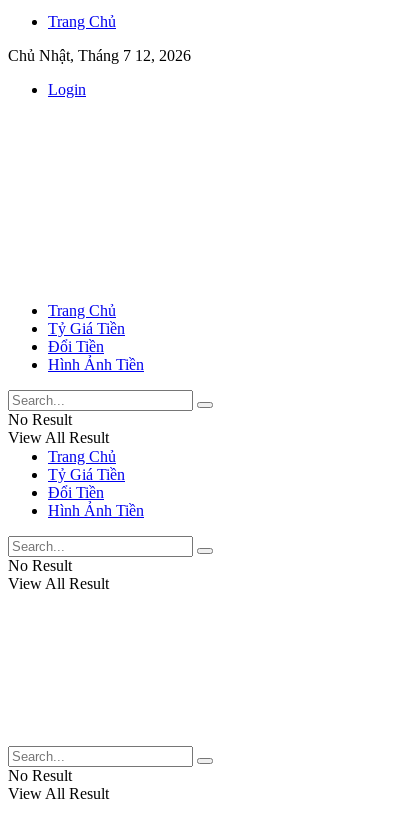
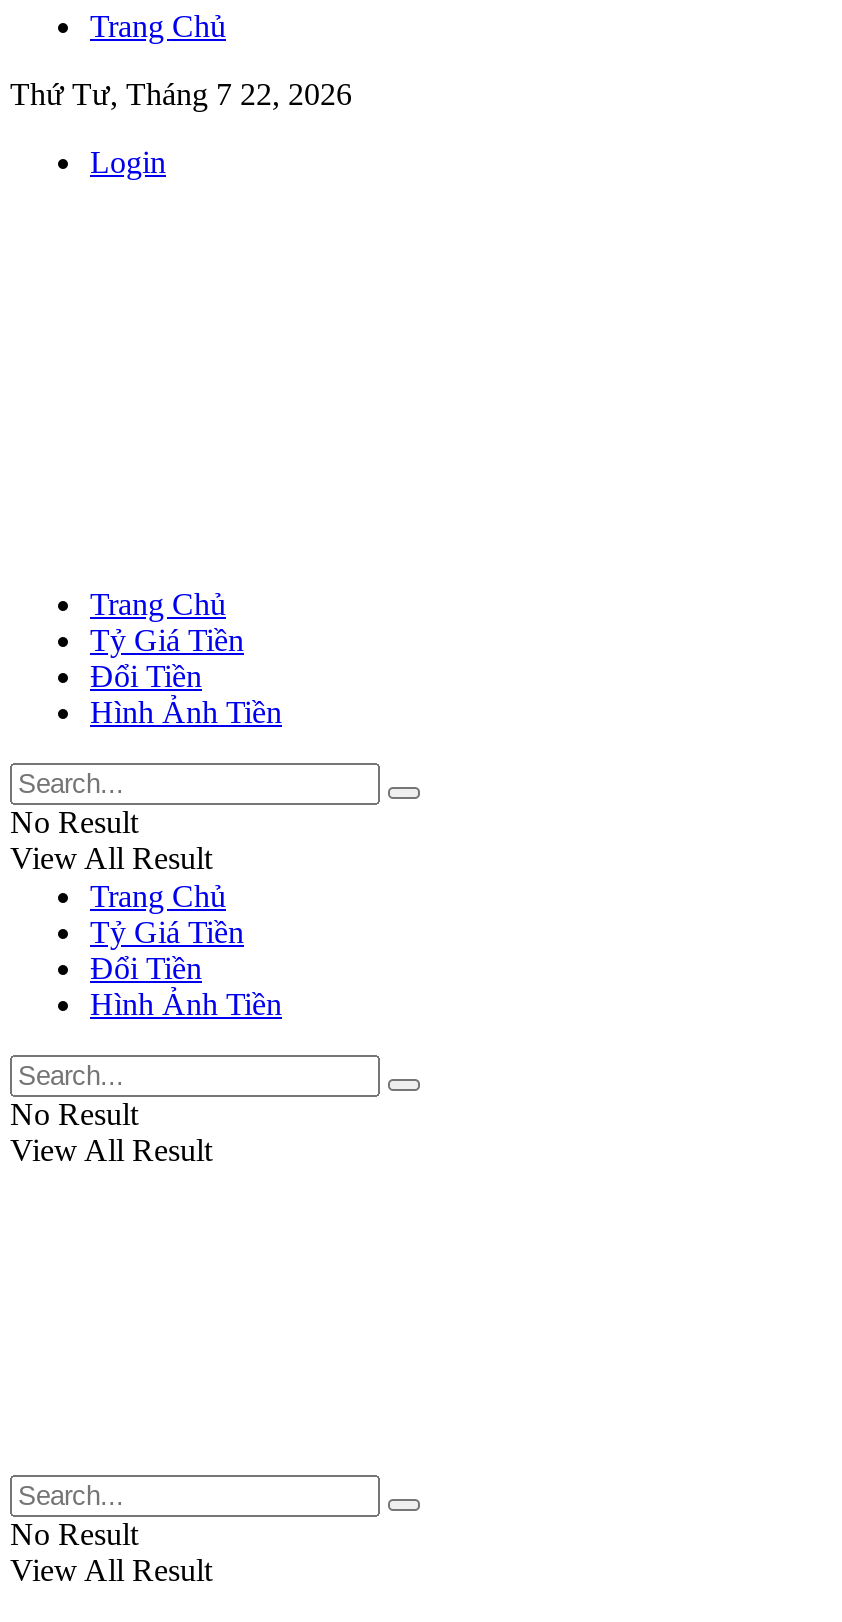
- Chủ Nhật, Tháng 7 12, 2026
+ Thứ Tư, Tháng 7 22, 2026
